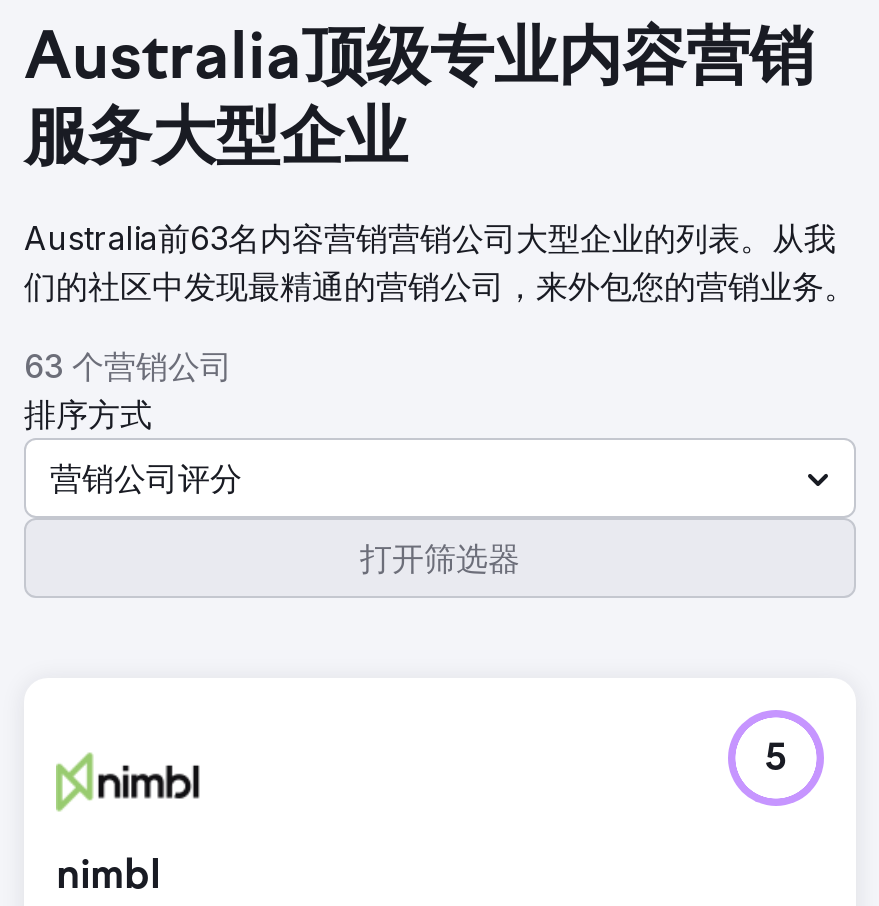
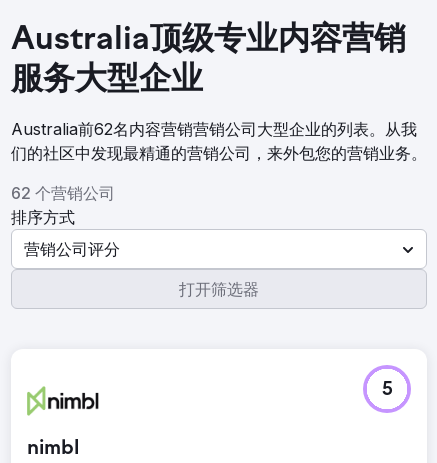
- Australia前63名内容营销营销公司大型企业的列表。从我
+ Australia前62名内容营销营销公司大型企业的列表。从我

- 63 个营销公司
+ 62 个营销公司
